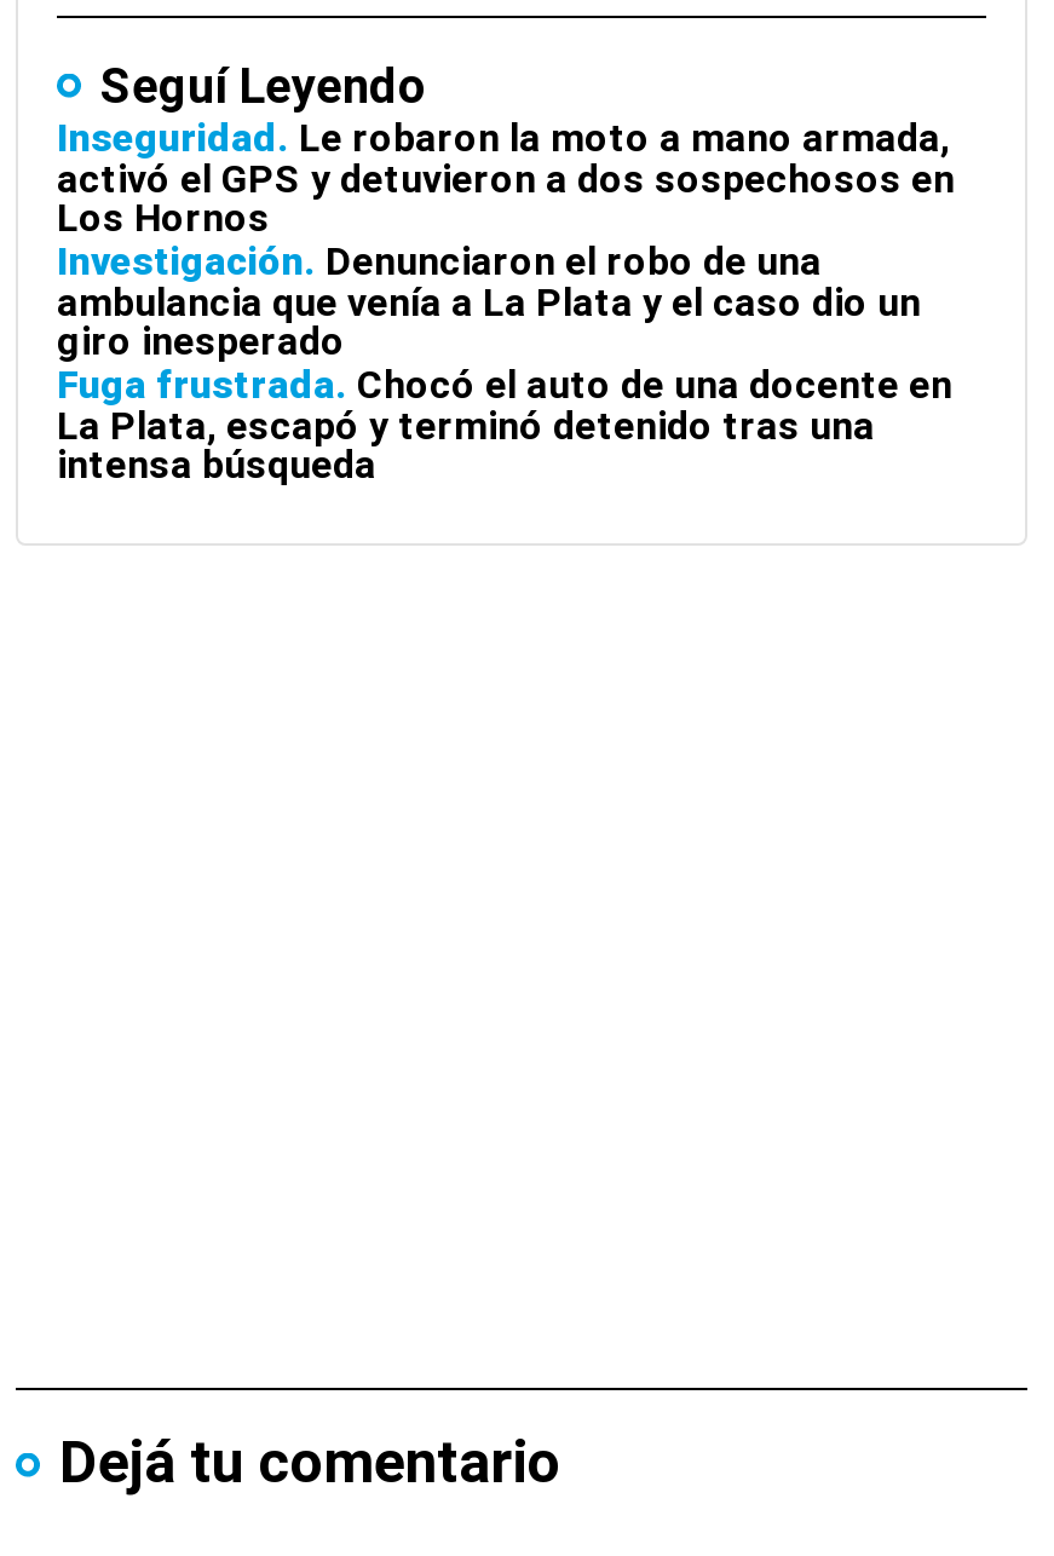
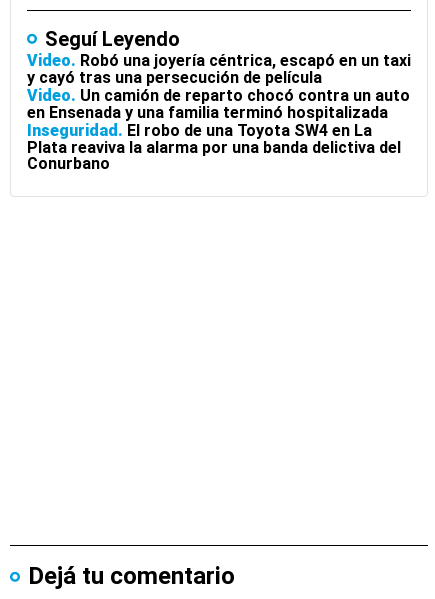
- Inseguridad Le robaron la moto a mano armada,
- activó el GPS y detuvieron a dos sospechosos en
- Los Hornos
- Investigación Denunciaron el robo de una
- ambulancia que venía a La Plata y el caso dio un
- giro inesperado
- Fuga frustrada Chocó el auto de una docente en
- La Plata, escapó y terminó detenido tras una
- intensa búsqueda
+ Video Robó una joyería céntrica, escapó en un taxi
+ y cayó tras una persecución de película
+ Video Un camión de reparto chocó contra un auto
+ en Ensenada y una familia terminó hospitalizada
+ Inseguridad El robo de una Toyota SW4 en La
+ Plata reaviva la alarma por una banda delictiva del
+ Conurbano
